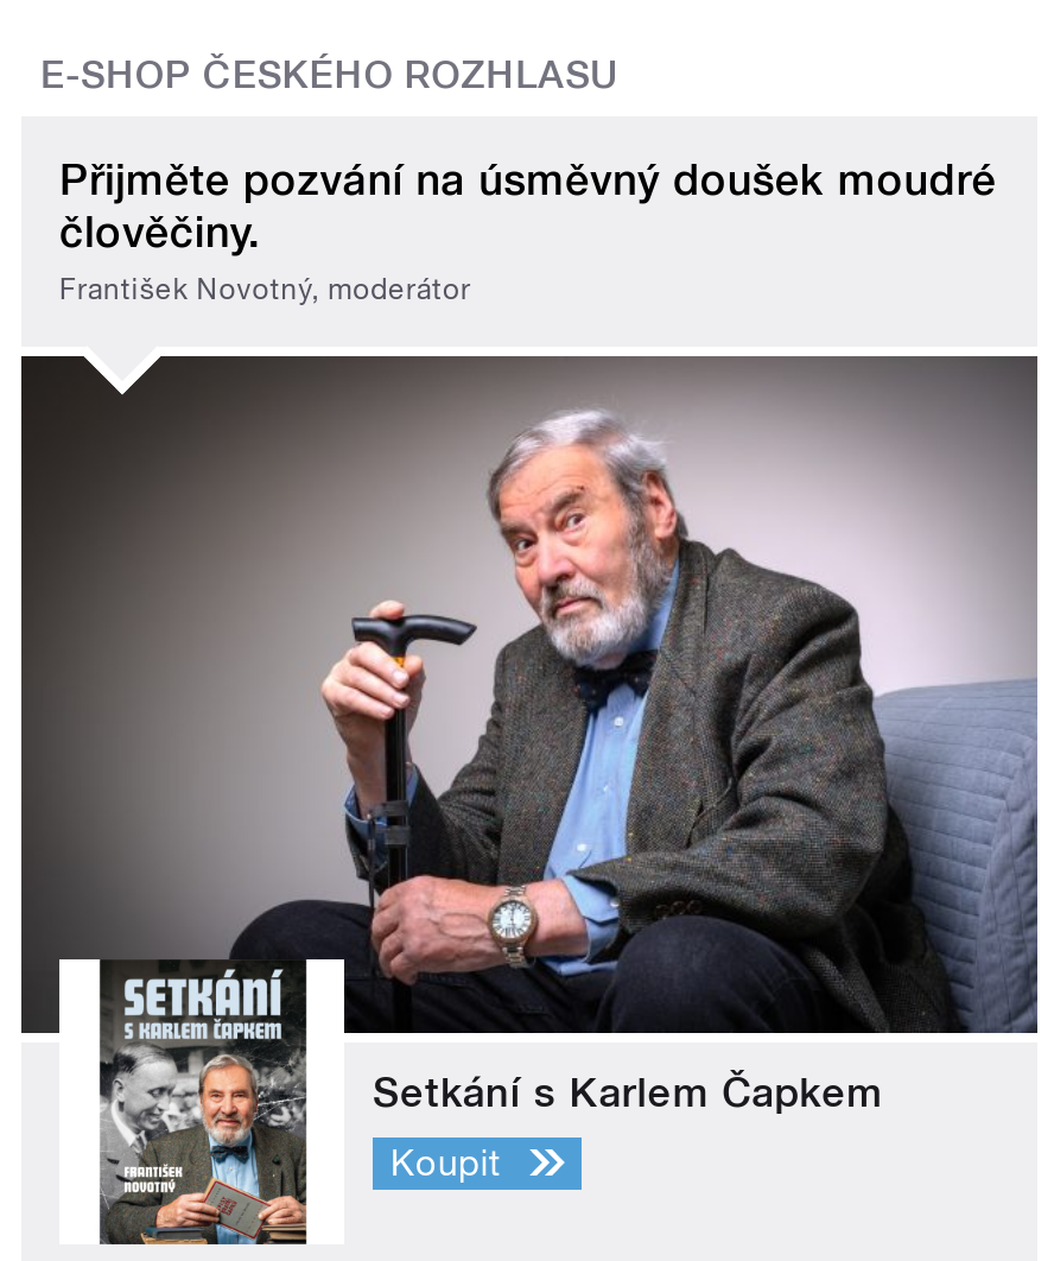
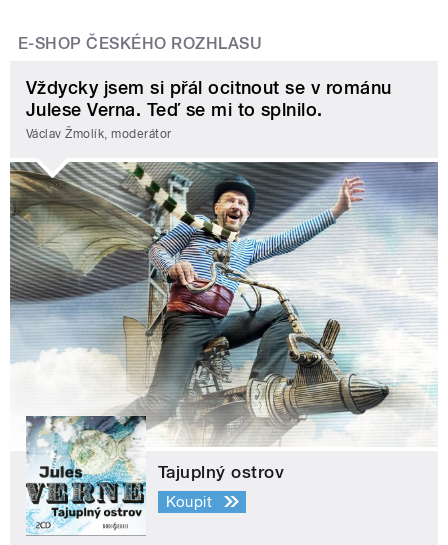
- Přijměte pozvání na úsměvný doušek moudré
- člověčiny.
- František Novotný, moderátor
+ Vždycky jsem si přál ocitnout se v románu
+ Julese Verna. Teď se mi to splnilo.
+ Václav Žmolík, moderátor

- [image]
- Setkání s Karlem Čapkem
+ [image]
+ Tajuplný ostrov
